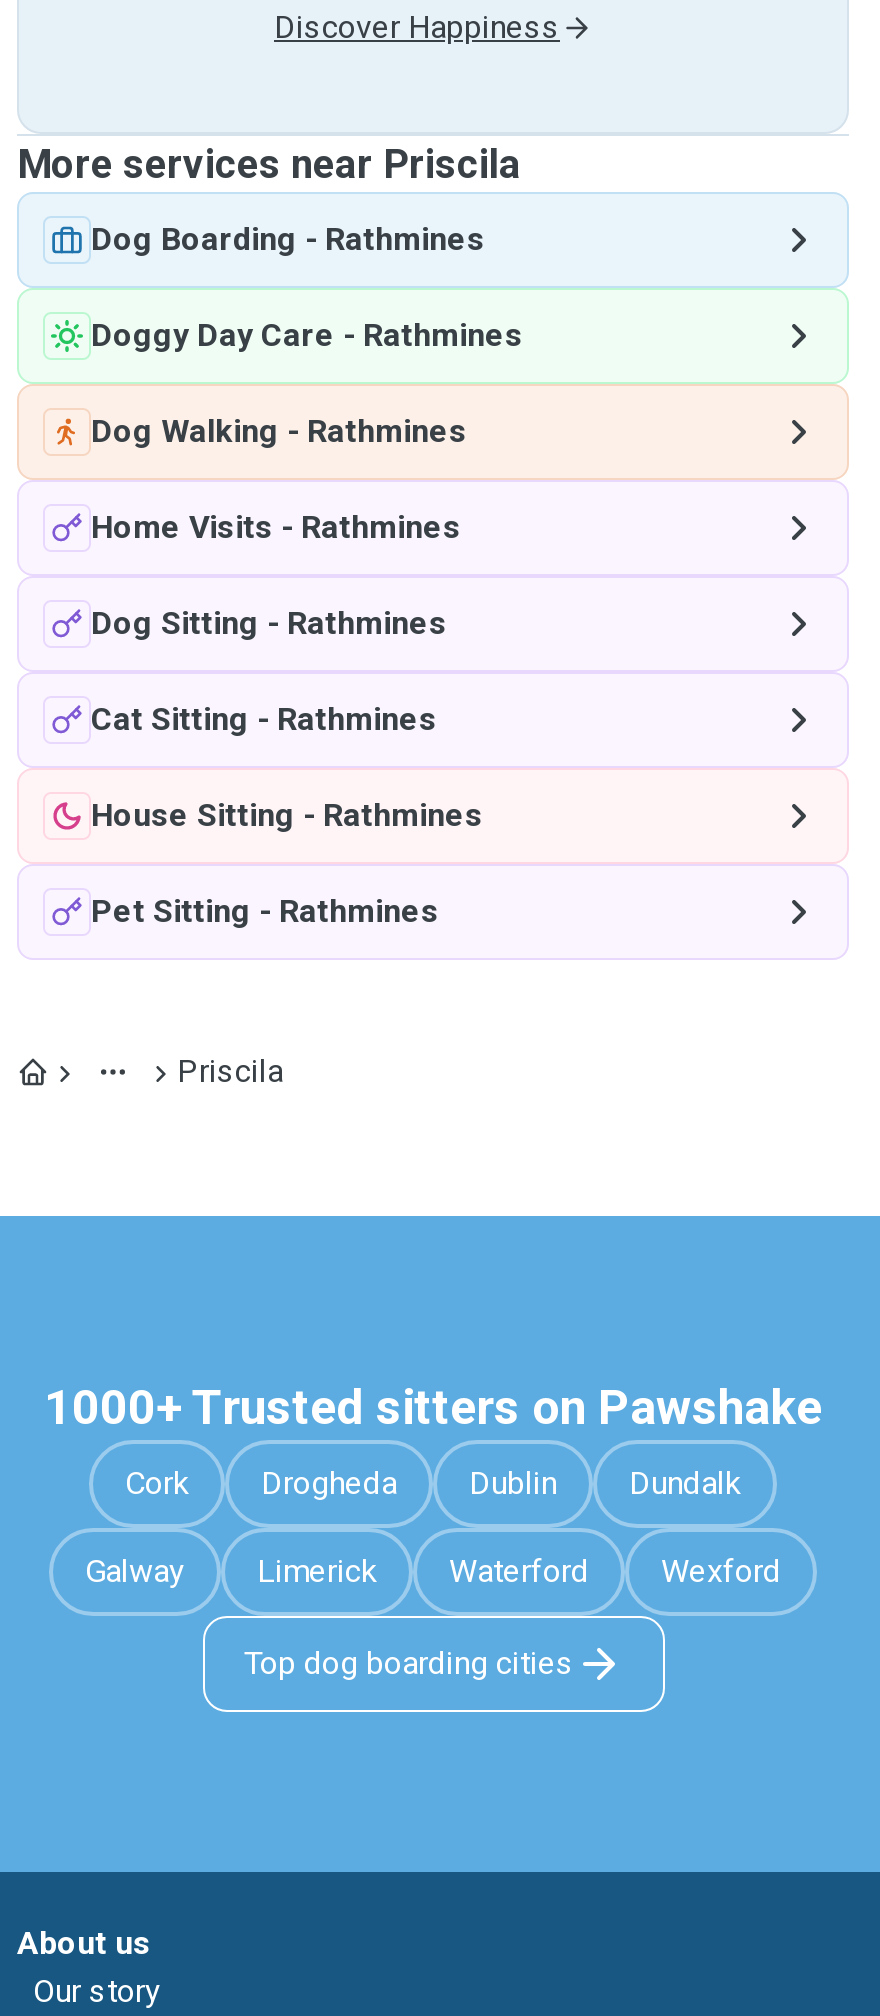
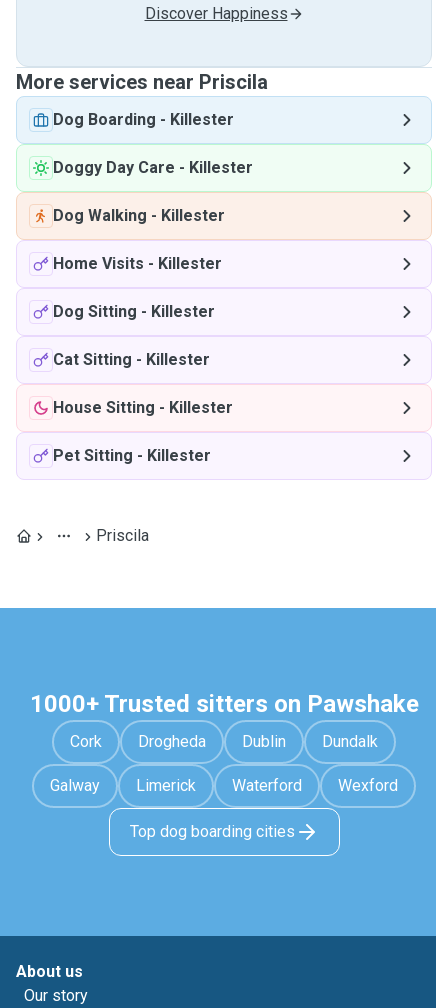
- Dog Boarding - Rathmines
+ Dog Boarding - Killester

- Doggy Day Care - Rathmines
+ Doggy Day Care - Killester

- Dog Walking - Rathmines
+ Dog Walking - Killester

- Home Visits - Rathmines
+ Home Visits - Killester

- Dog Sitting - Rathmines
+ Dog Sitting - Killester

- Cat Sitting - Rathmines
+ Cat Sitting - Killester

- House Sitting - Rathmines
+ House Sitting - Killester

- Pet Sitting - Rathmines
+ Pet Sitting - Killester
